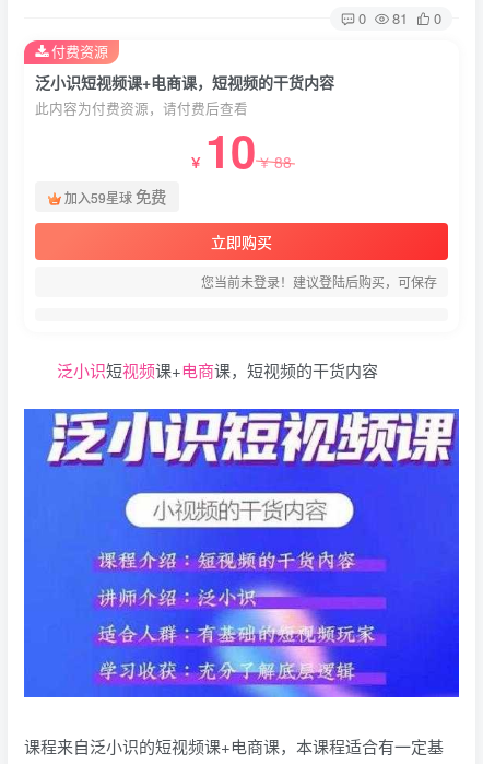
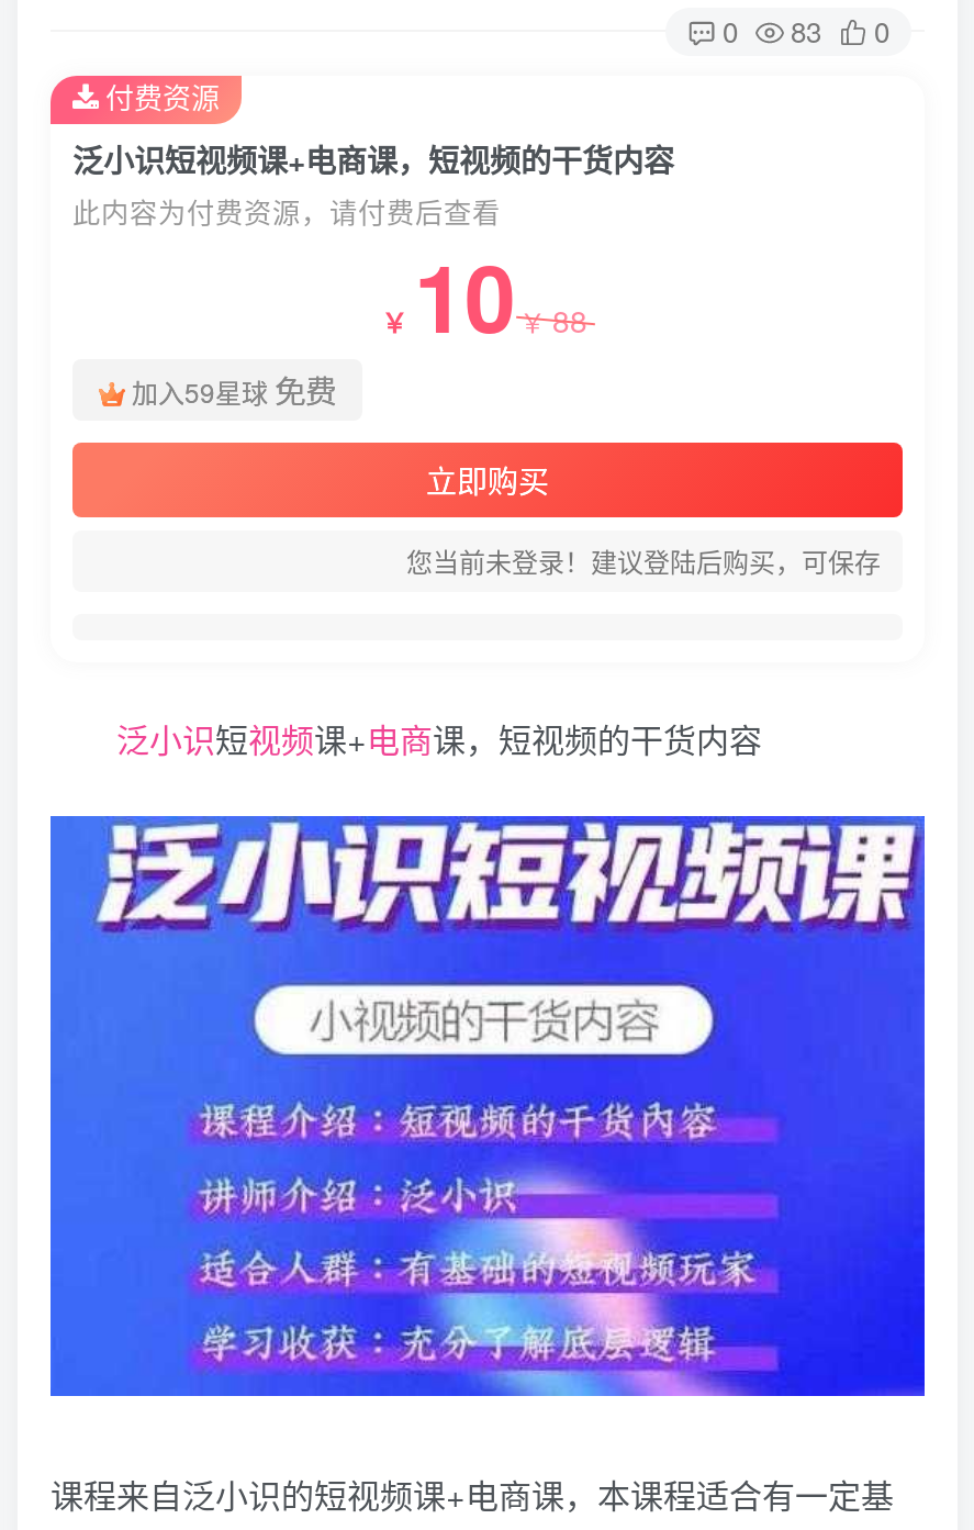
- 0 81 0
+ 0 83 0
